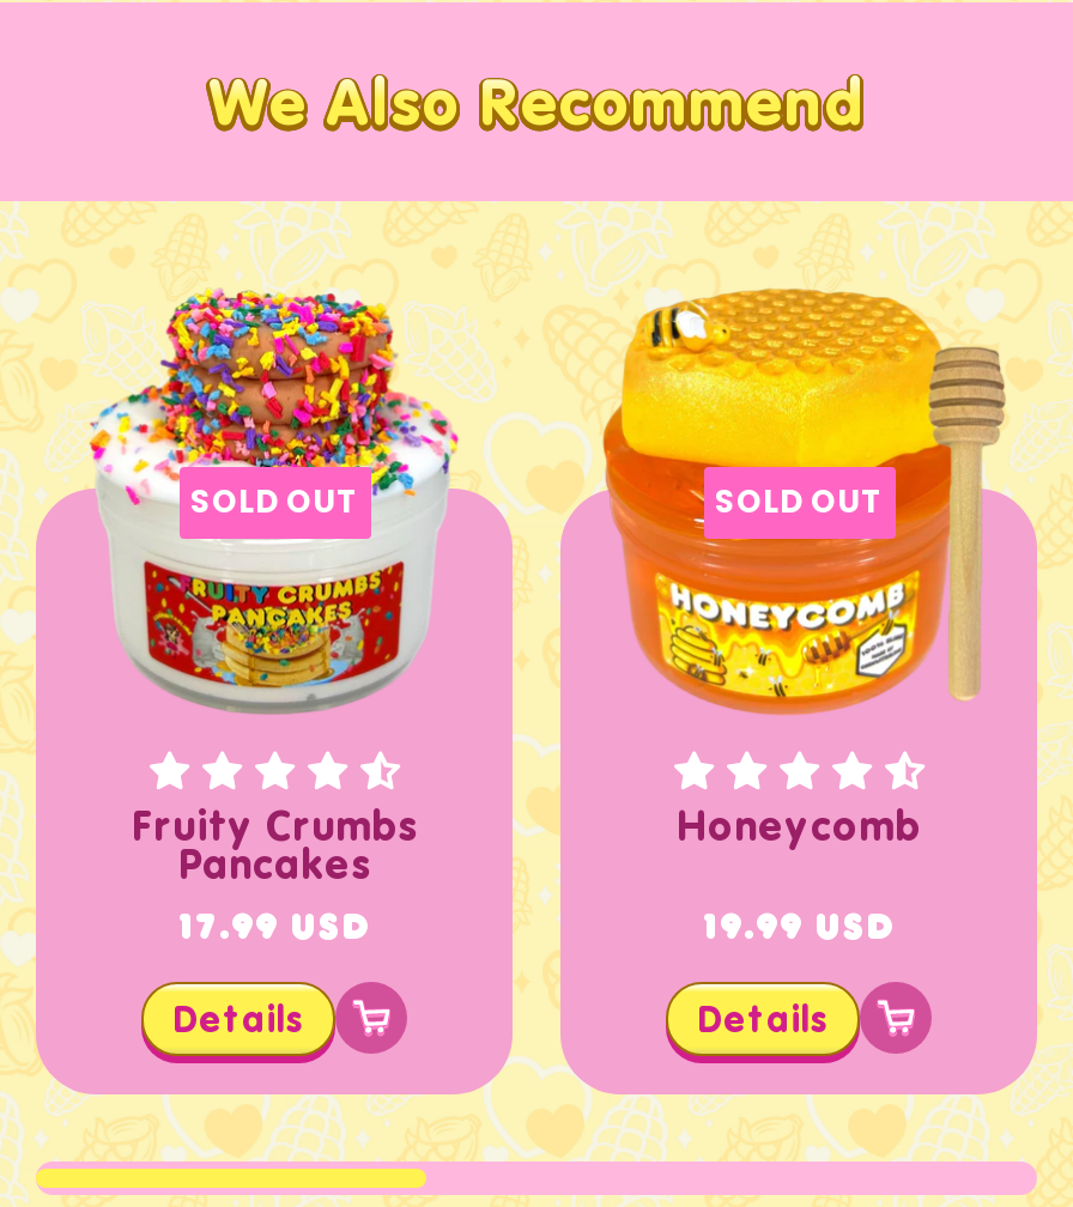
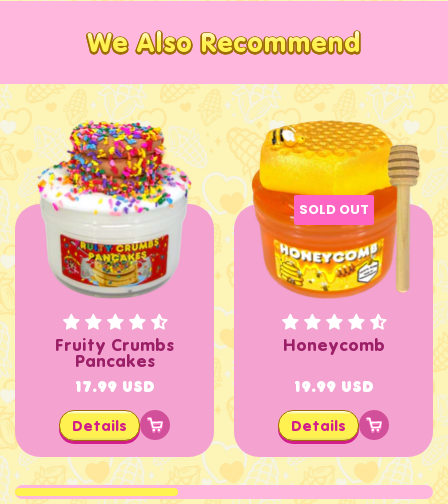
- SOLD OUT
